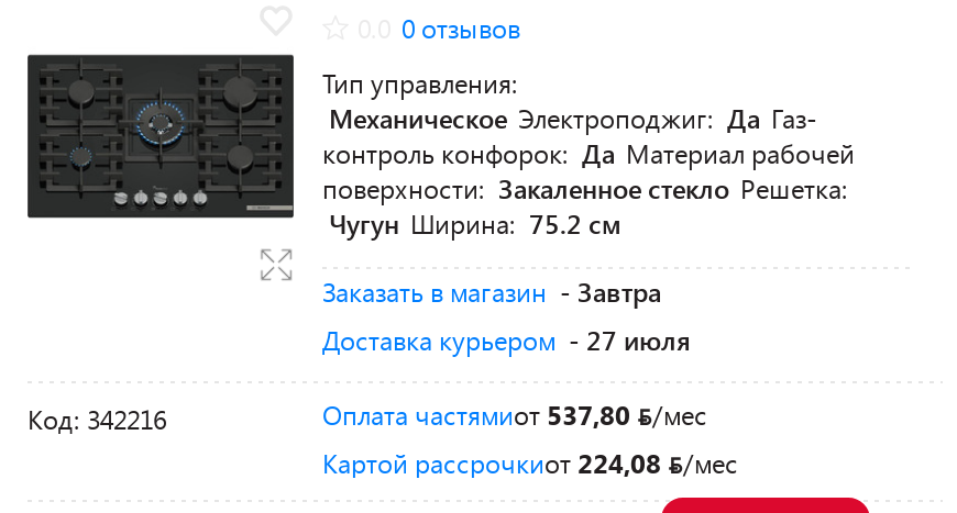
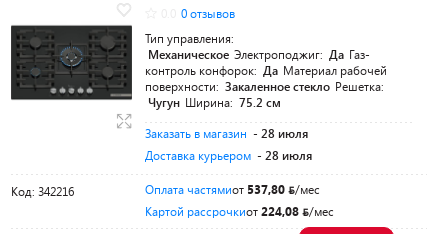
- Заказать в магазин - Завтра
- Доставка курьером - 27 июля
+ Заказать в магазин - 28 июля
+ Доставка курьером - 28 июля
